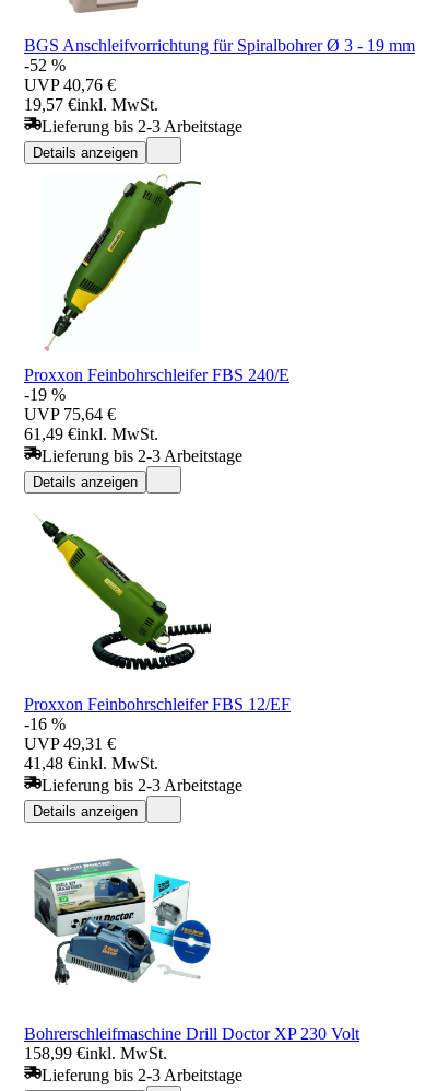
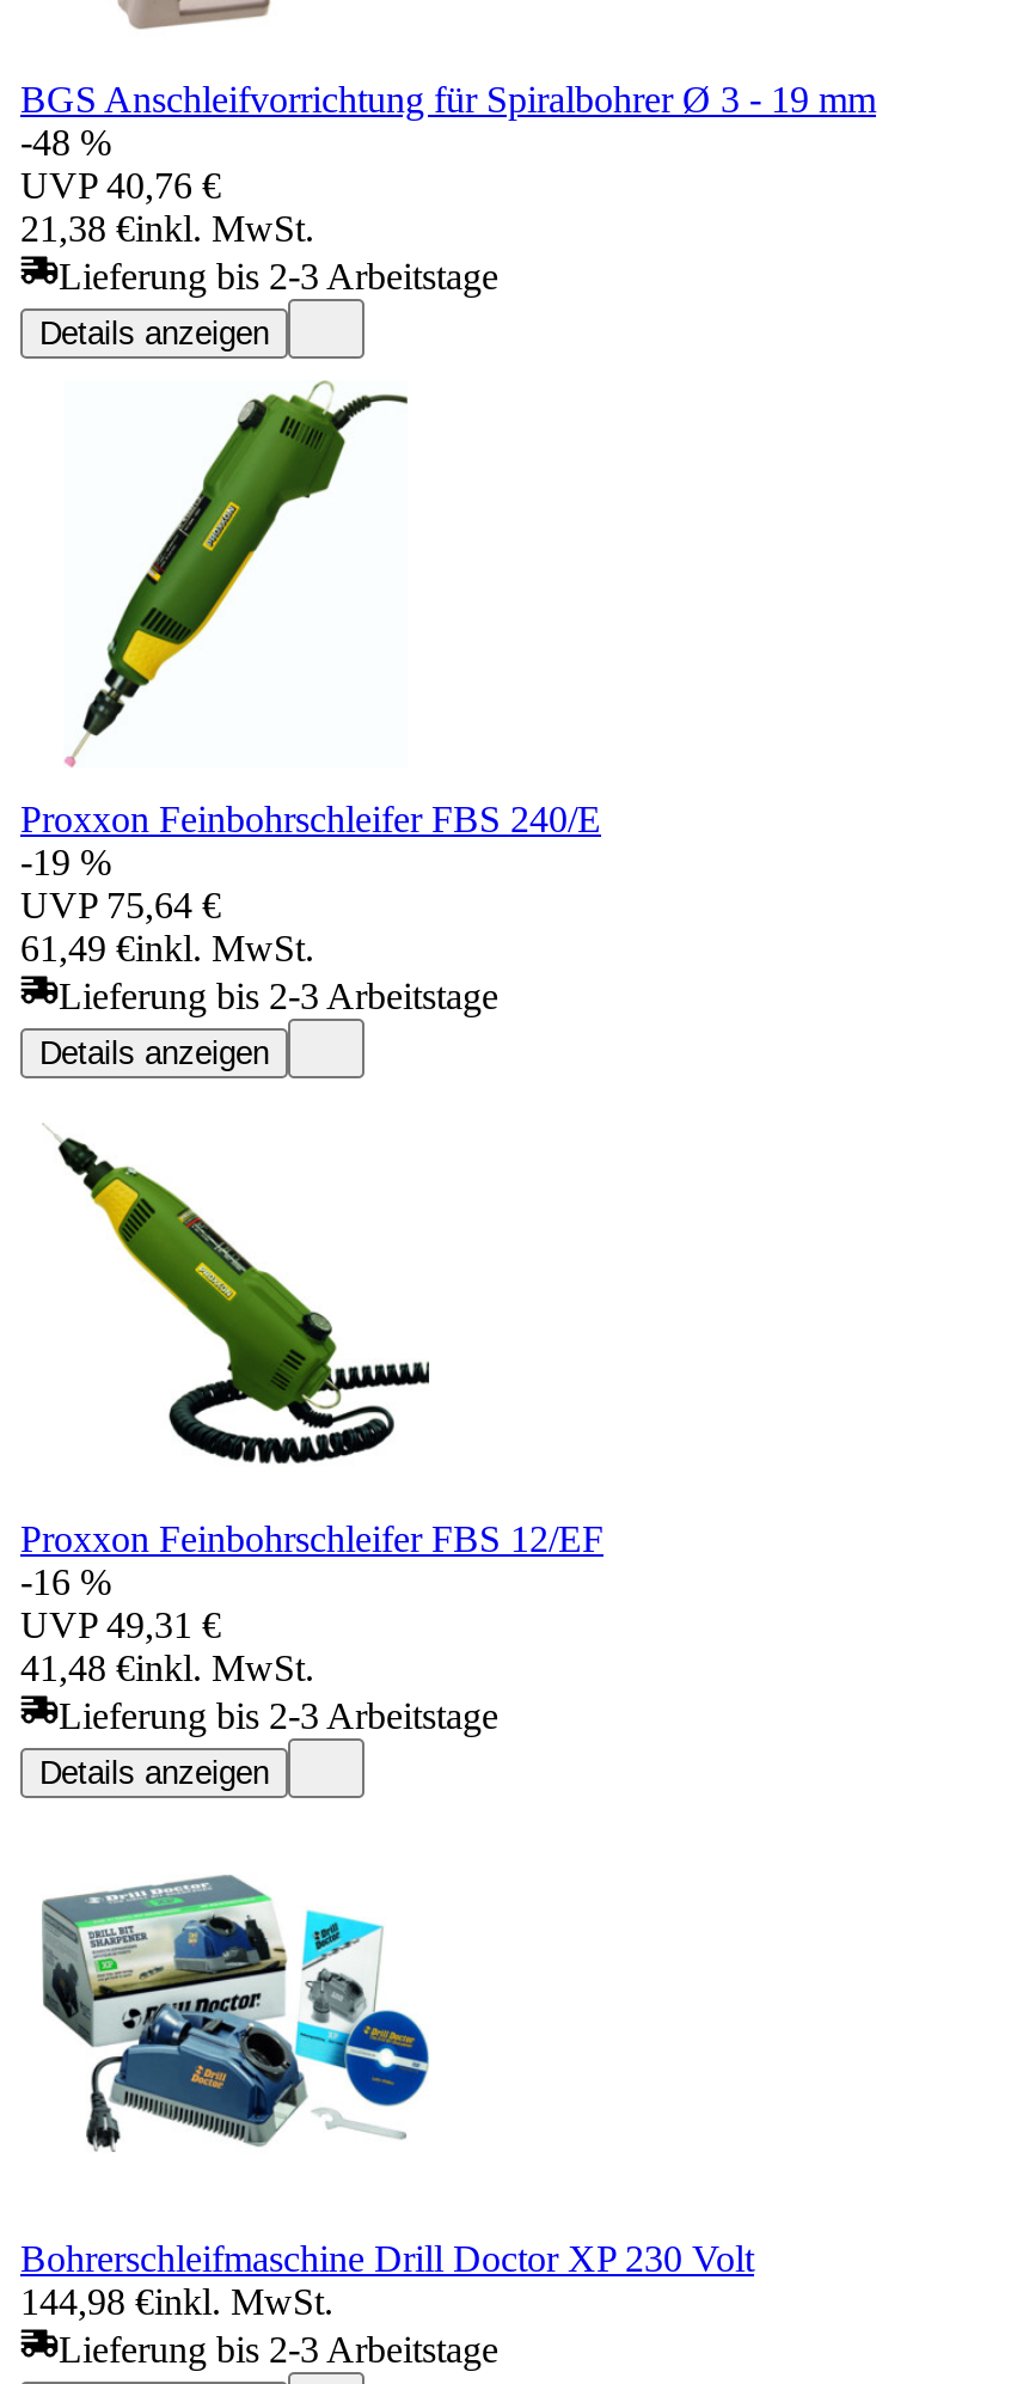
- -52 %
+ -48 %

- 19,57 €inkl. MwSt.
+ 21,38 €inkl. MwSt.

- 158,99 €inkl. MwSt.
+ 144,98 €inkl. MwSt.
